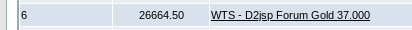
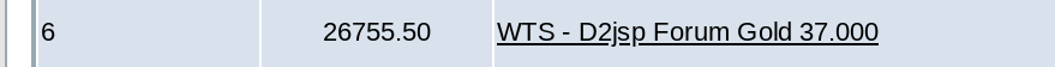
- 26664.50
+ 26755.50
